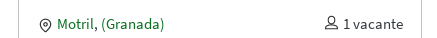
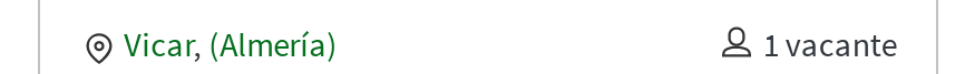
- Motril, (Granada)
+ Vicar, (Almería)
